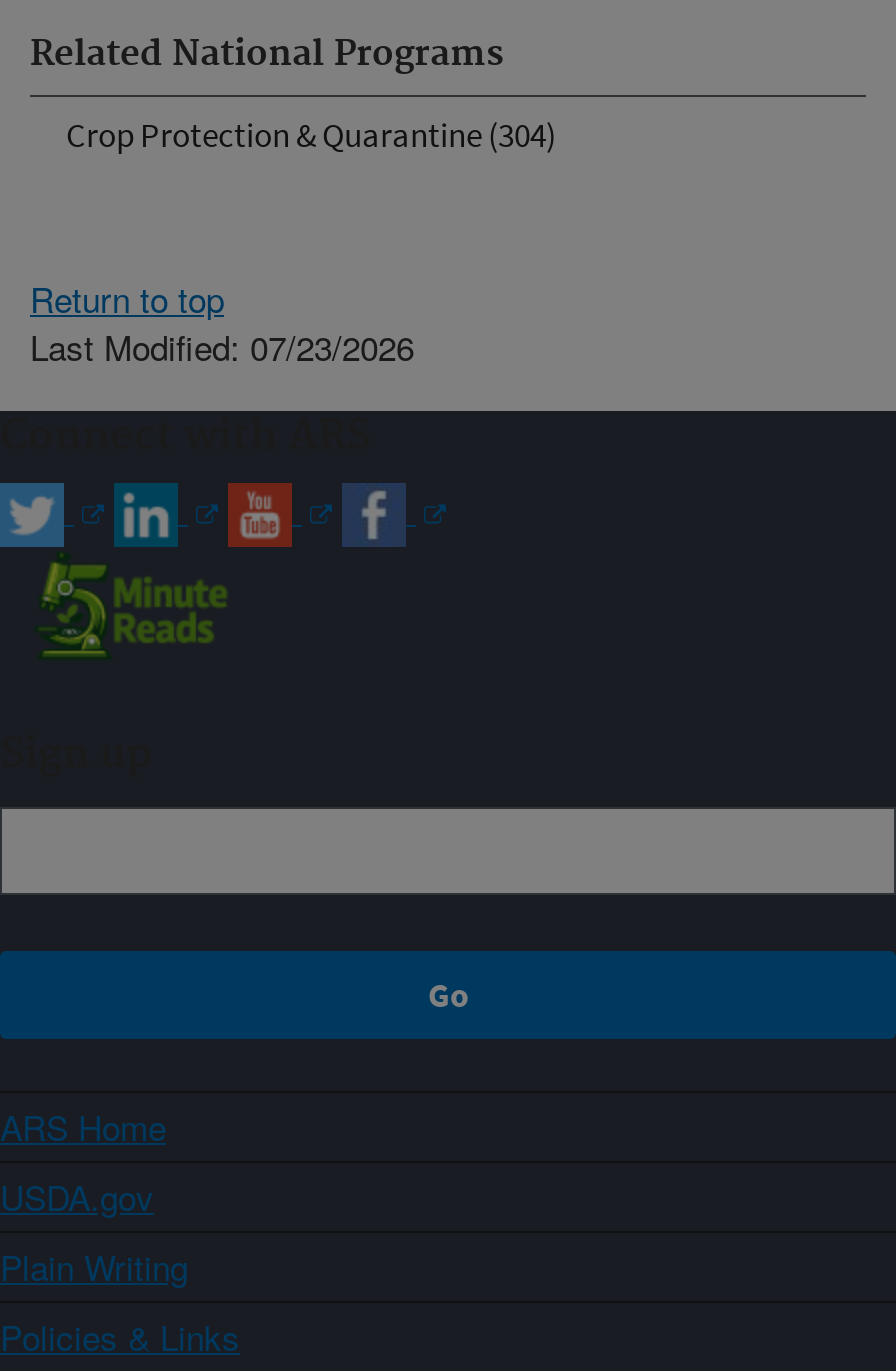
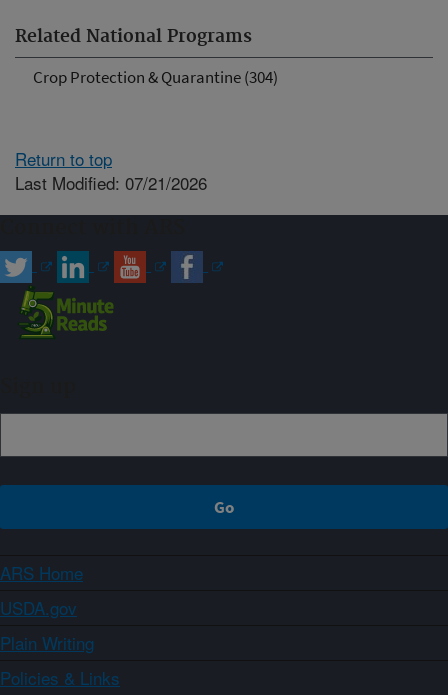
- Last Modified: 07/23/2026
+ Last Modified: 07/21/2026
